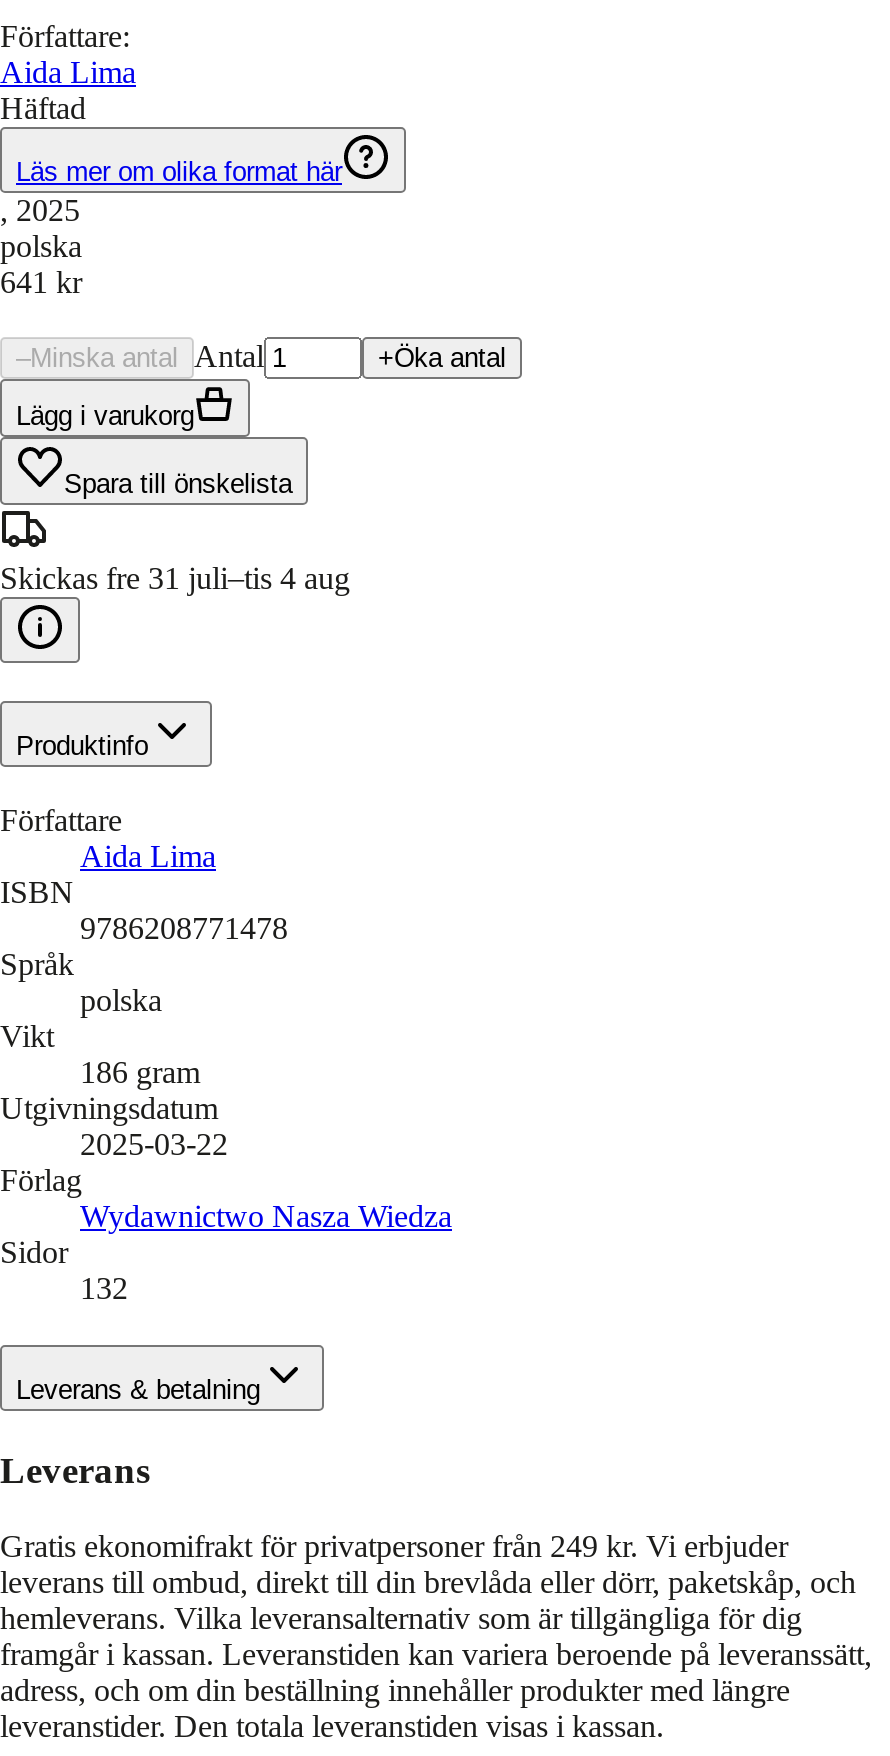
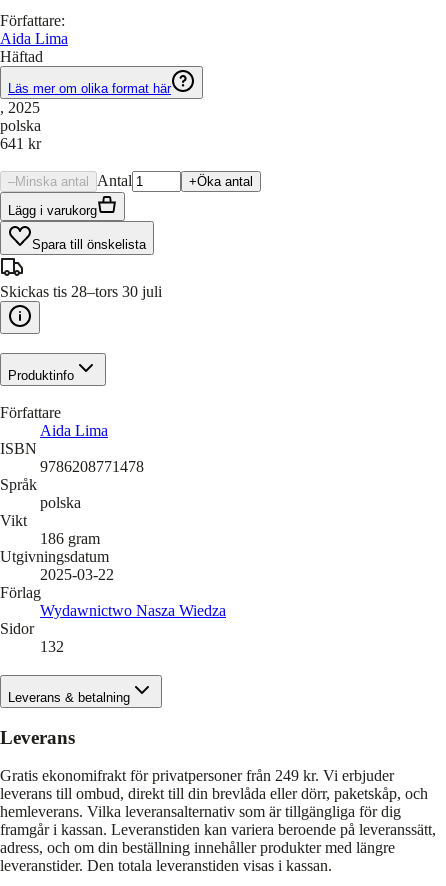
- Skickas fre 31 juli–tis 4 aug
+ Skickas tis 28–tors 30 juli
